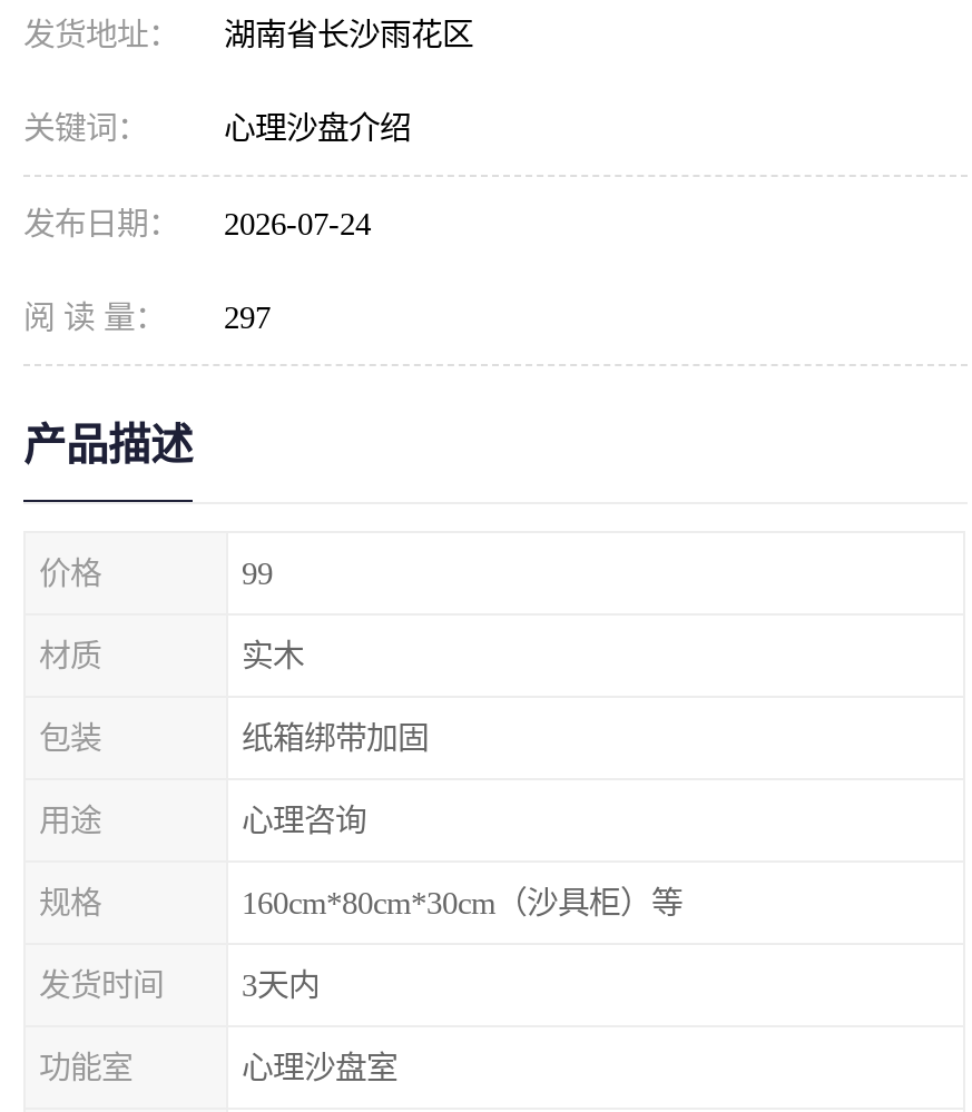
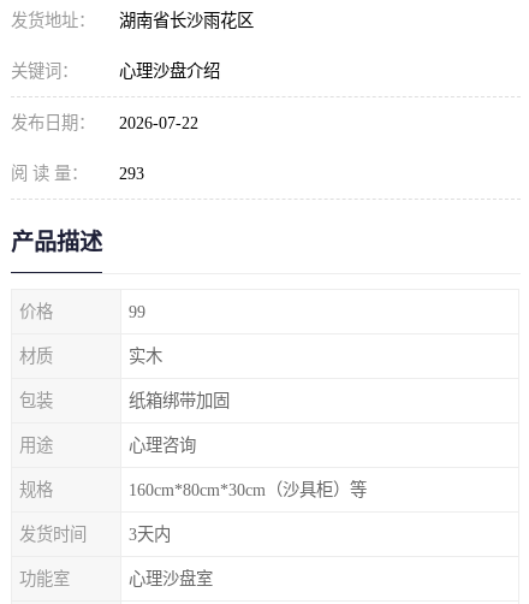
- 发布日期： 2026-07-24
+ 发布日期： 2026-07-22

- 阅 读 量： 297
+ 阅 读 量： 293
